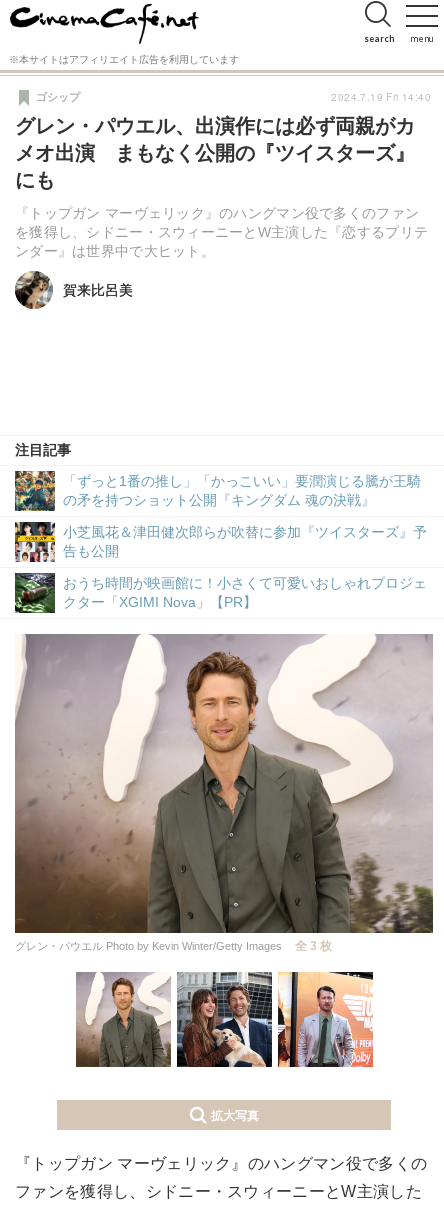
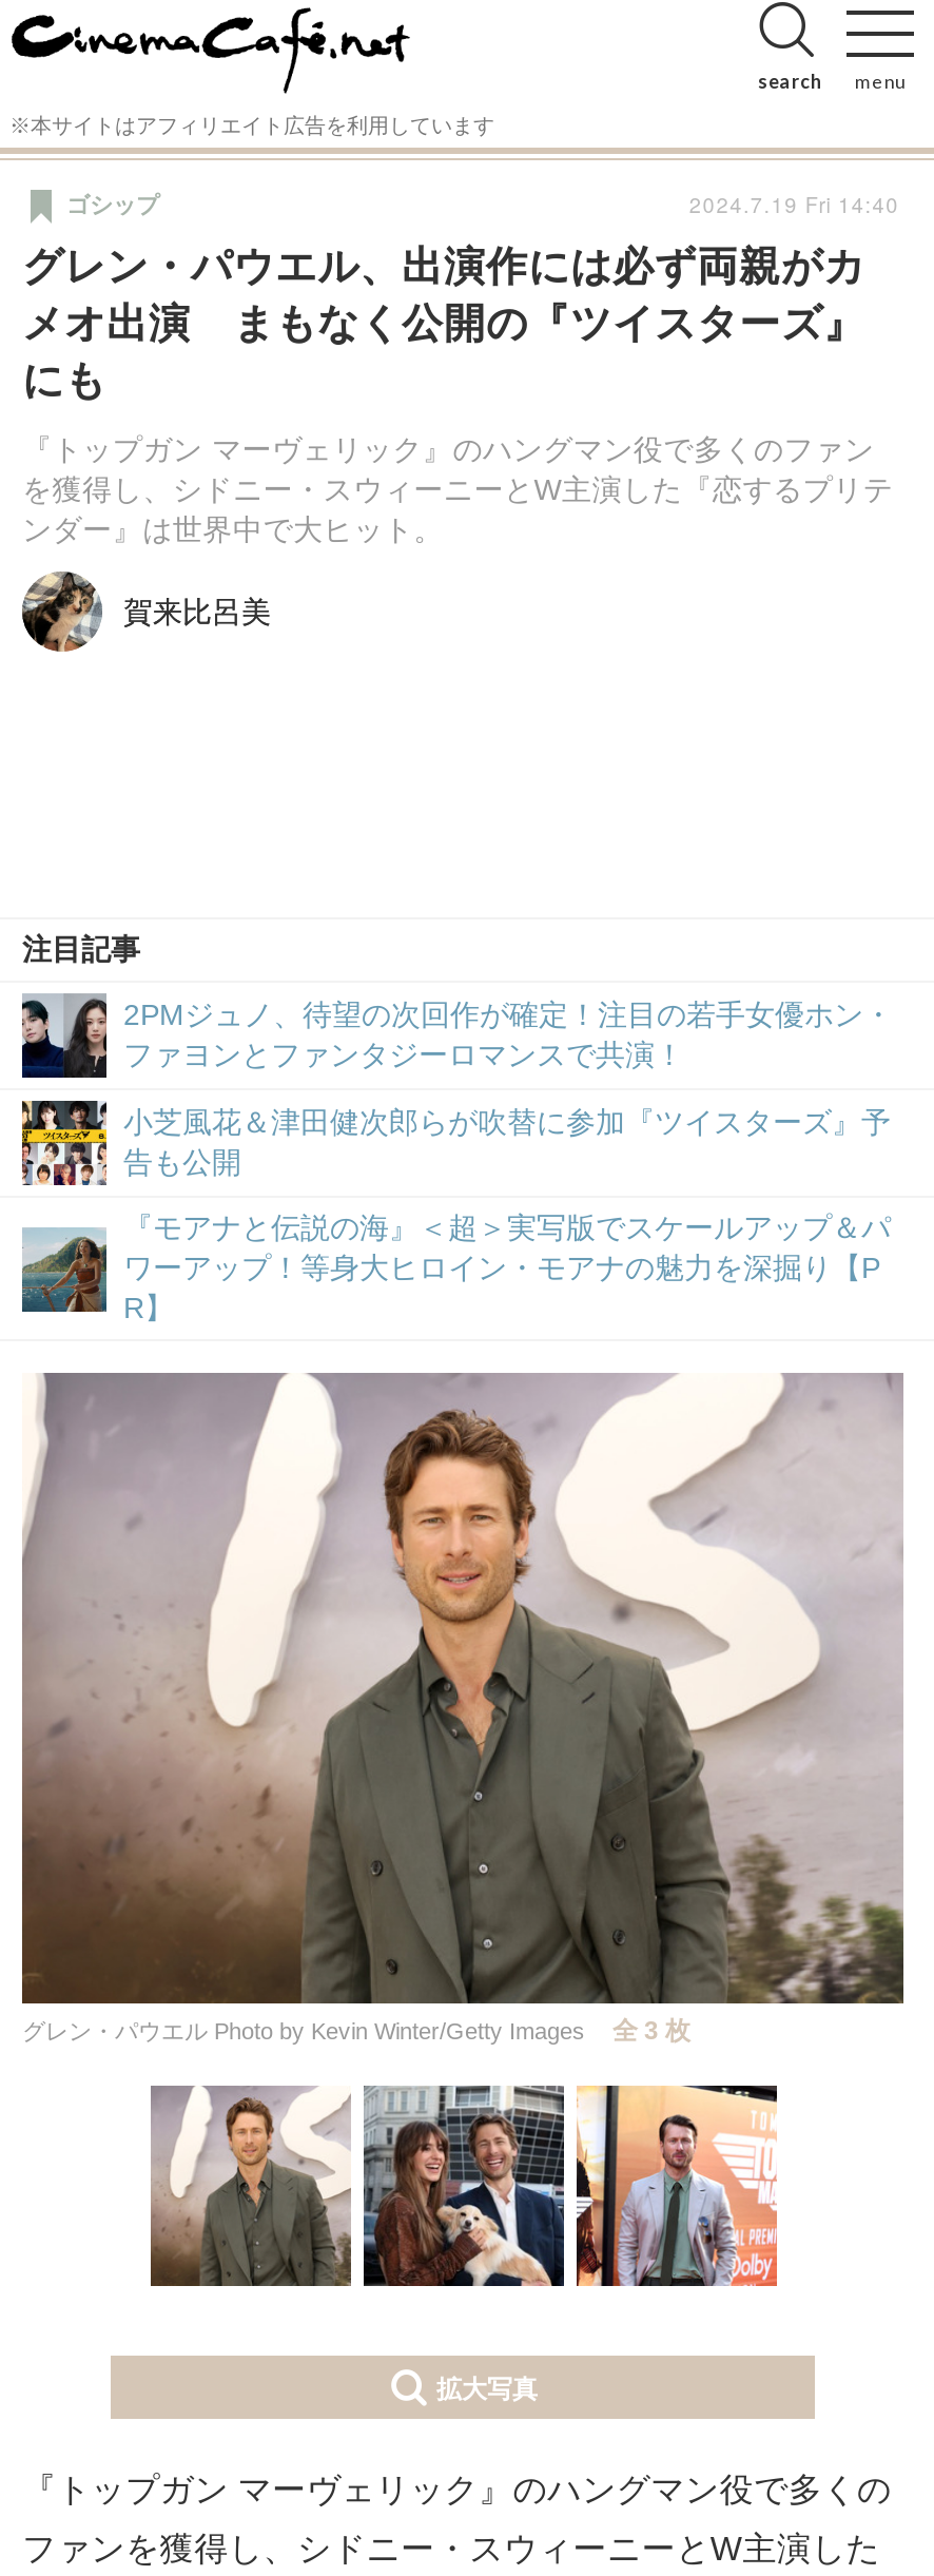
- [image]
- 「ずっと1番の推し」「かっこいい」要潤演じる騰が王騎
- の矛を持つショット公開『キングダム 魂の決戦』
+ [image]
+ 2PMジュノ、待望の次回作が確定！注目の若手女優ホン・
+ ファヨンとファンタジーロマンスで共演！

- [image]
- おうち時間が映画館に！小さくて可愛いおしゃれプロジェ
- クター「XGIMI Nova」【PR】
+ [image]
+ 『モアナと伝説の海』＜超＞実写版でスケールアップ＆パ
+ ワーアップ！等身大ヒロイン・モアナの魅力を深掘り【P
+ R】
